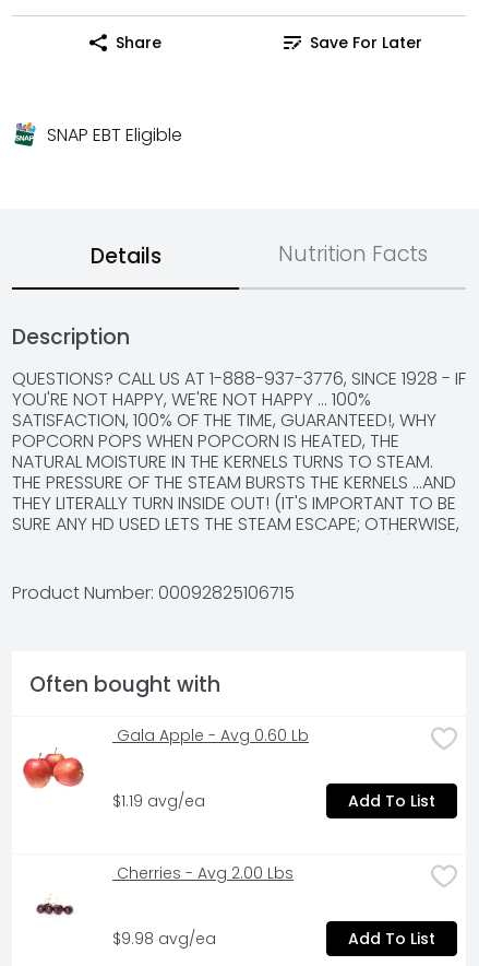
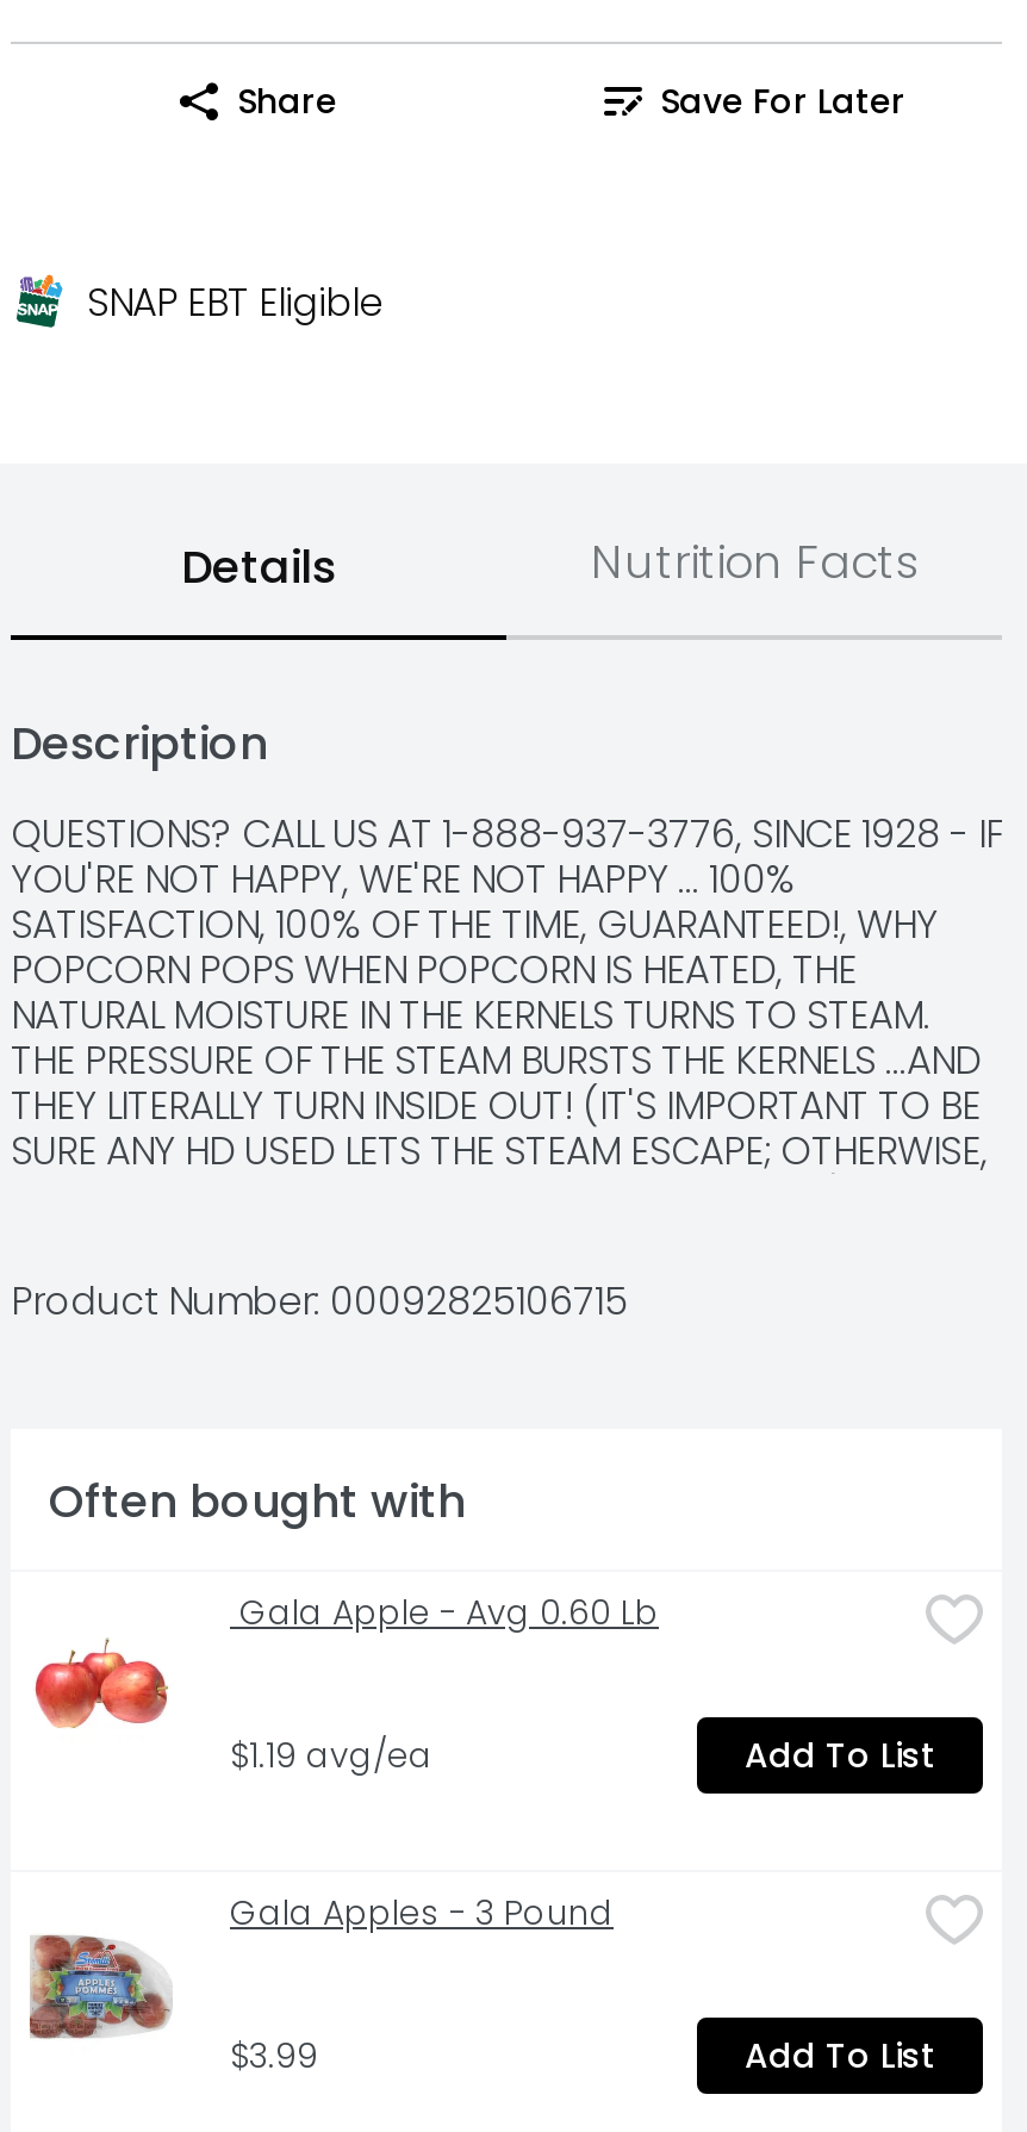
- Cherries - Avg 2.00 Lbs
+ Gala Apples - 3 Pound

- [image]
- $9.98 avg/ea
+ [image]
+ $3.99
